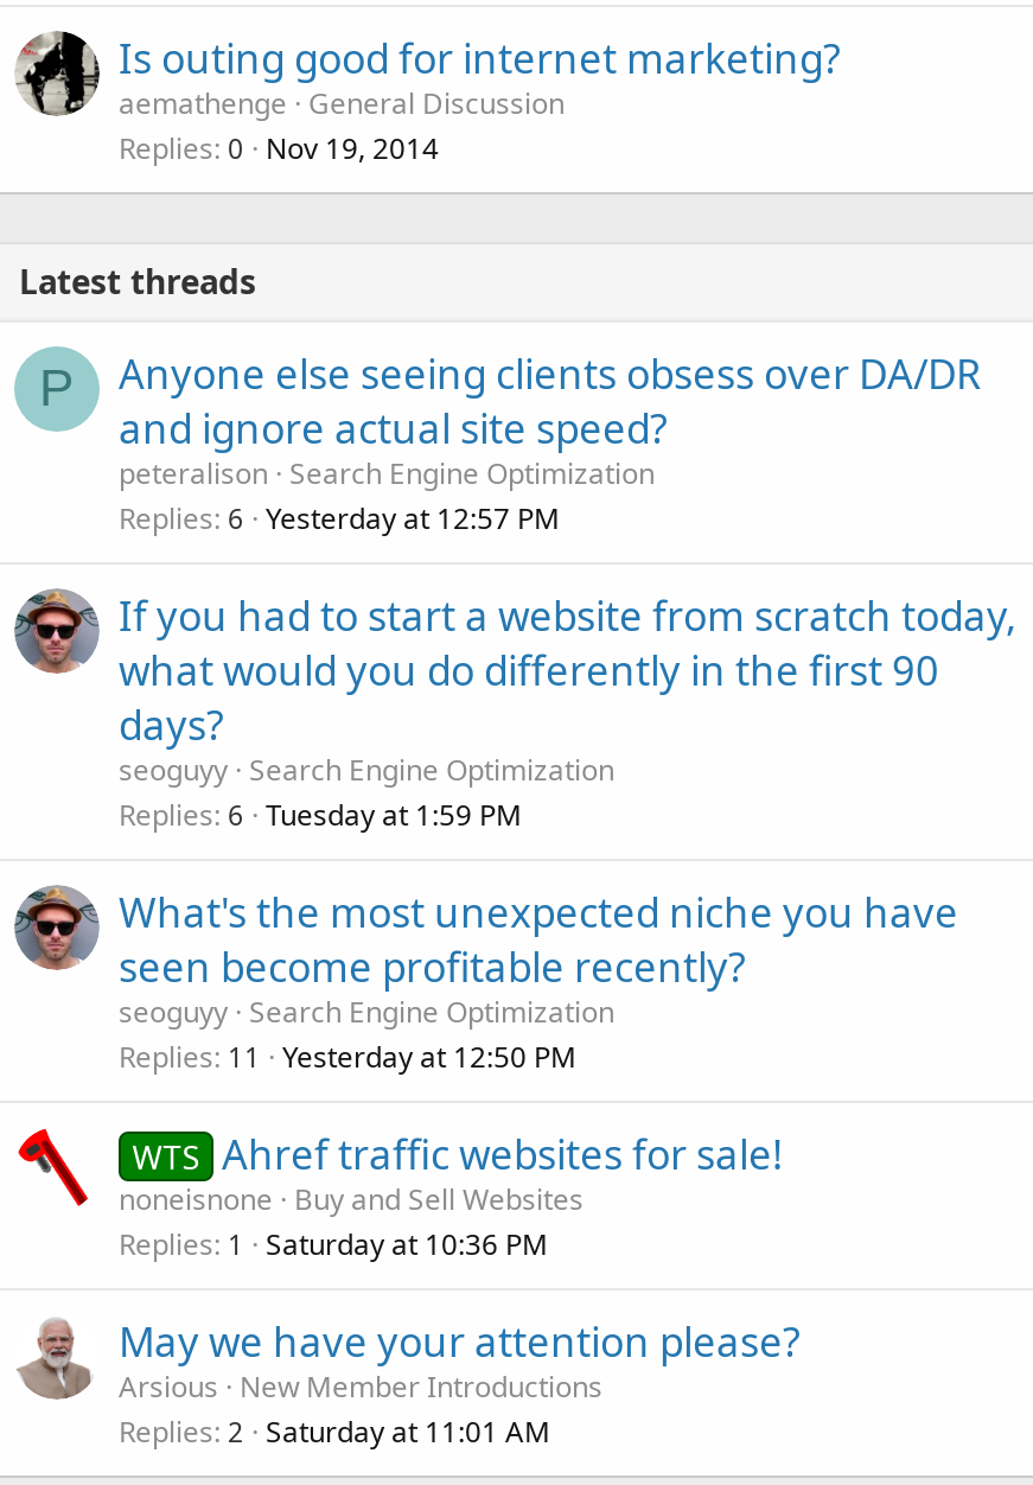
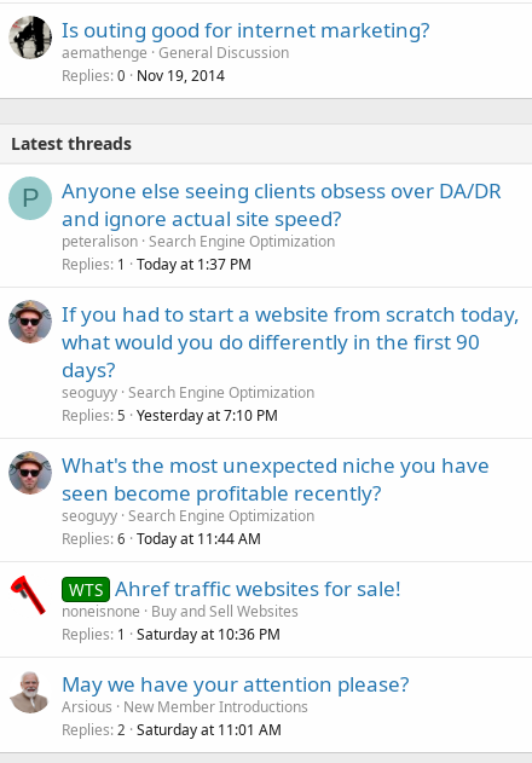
- Replies 6 Yesterday at 12:57 PM
+ Replies 1 Today at 1:37 PM

- Replies 6 Tuesday at 1:59 PM
+ Replies 5 Yesterday at 7:10 PM

- Replies 11 Yesterday at 12:50 PM
+ Replies 6 Today at 11:44 AM
